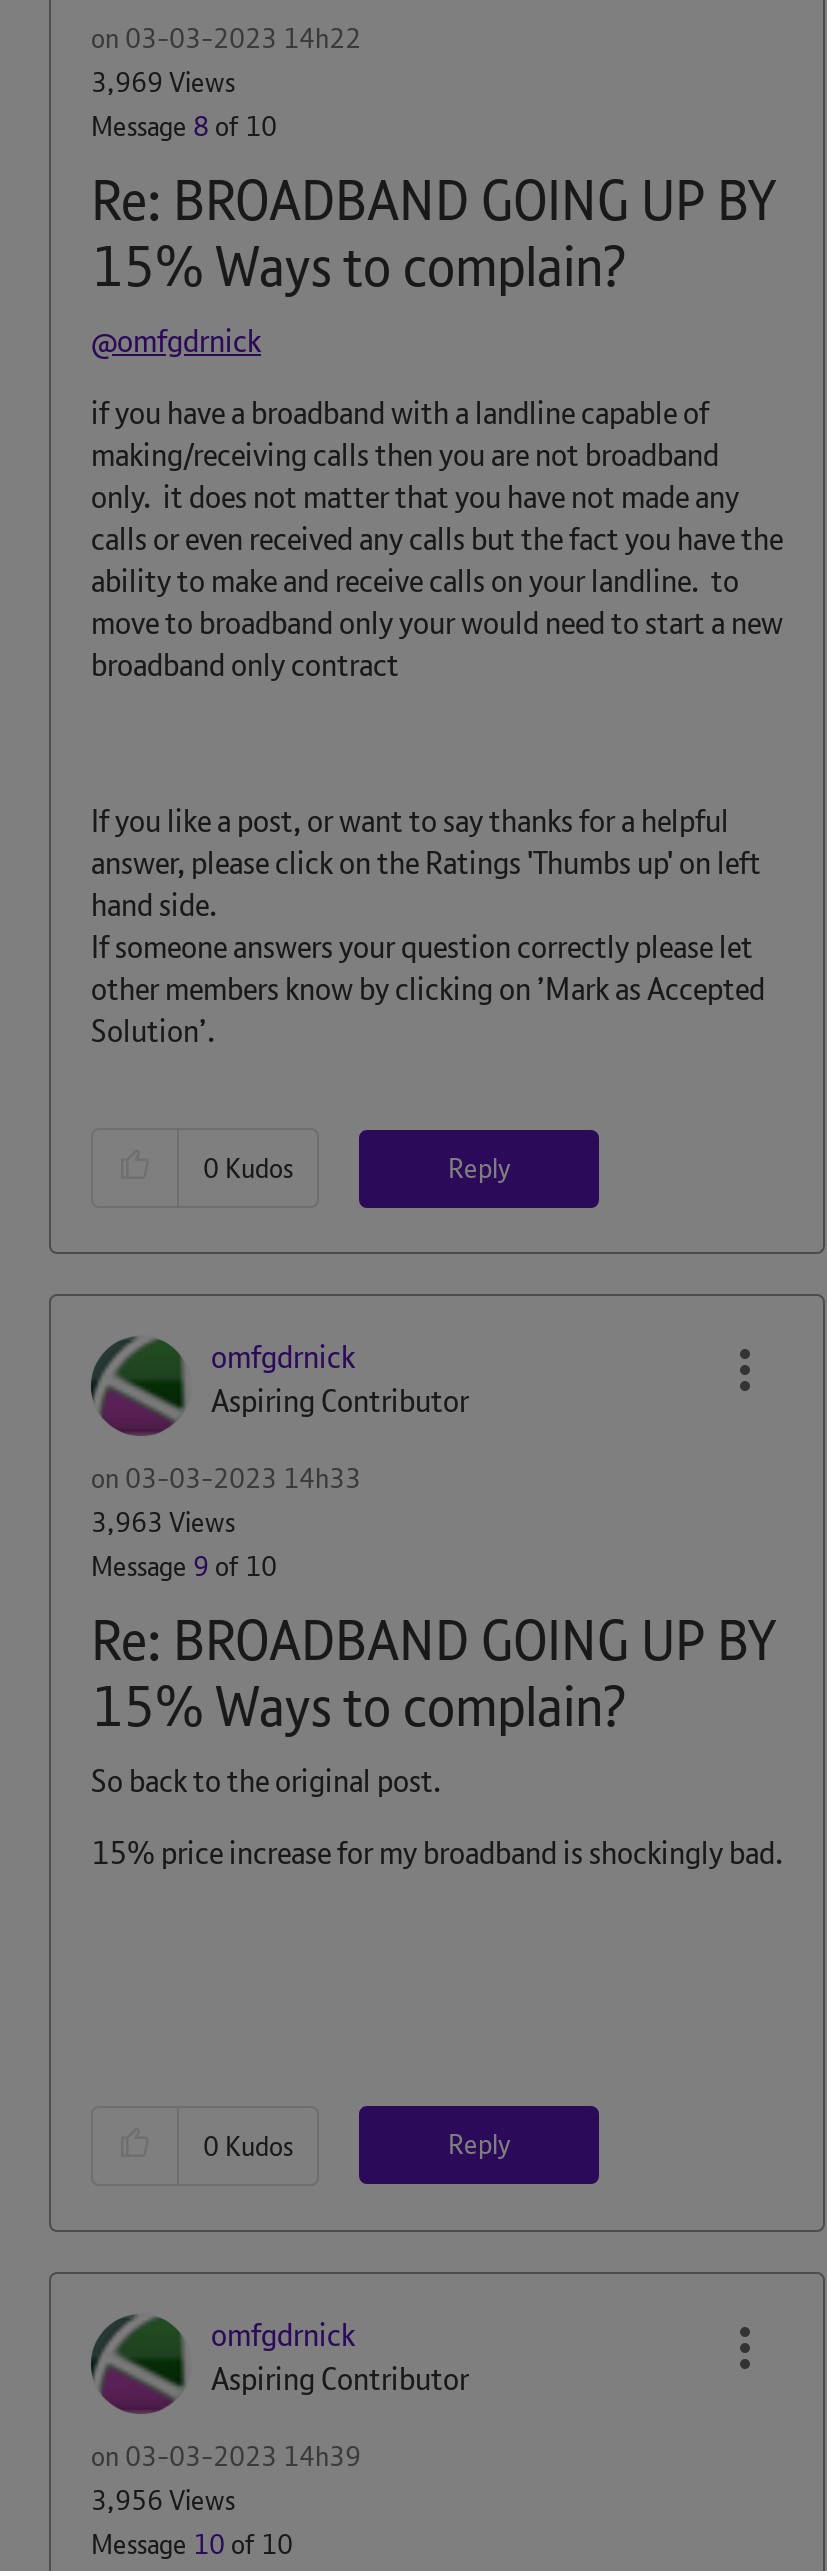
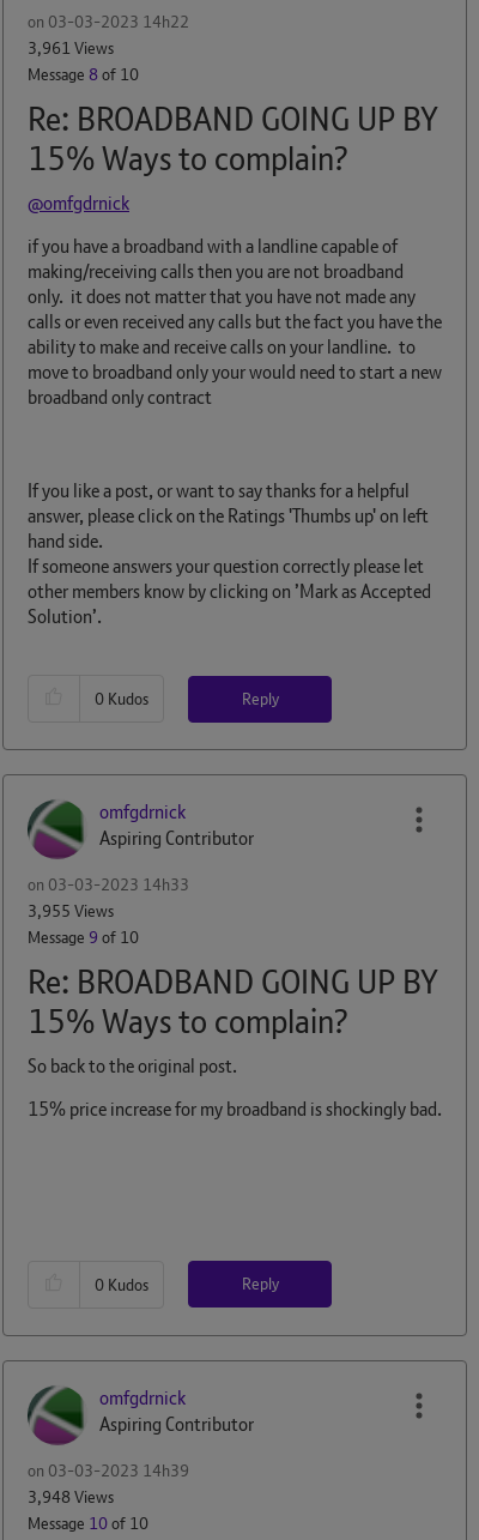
- 3,969 Views
+ 3,961 Views

- 3,963 Views
+ 3,955 Views

- 3,956 Views
+ 3,948 Views
